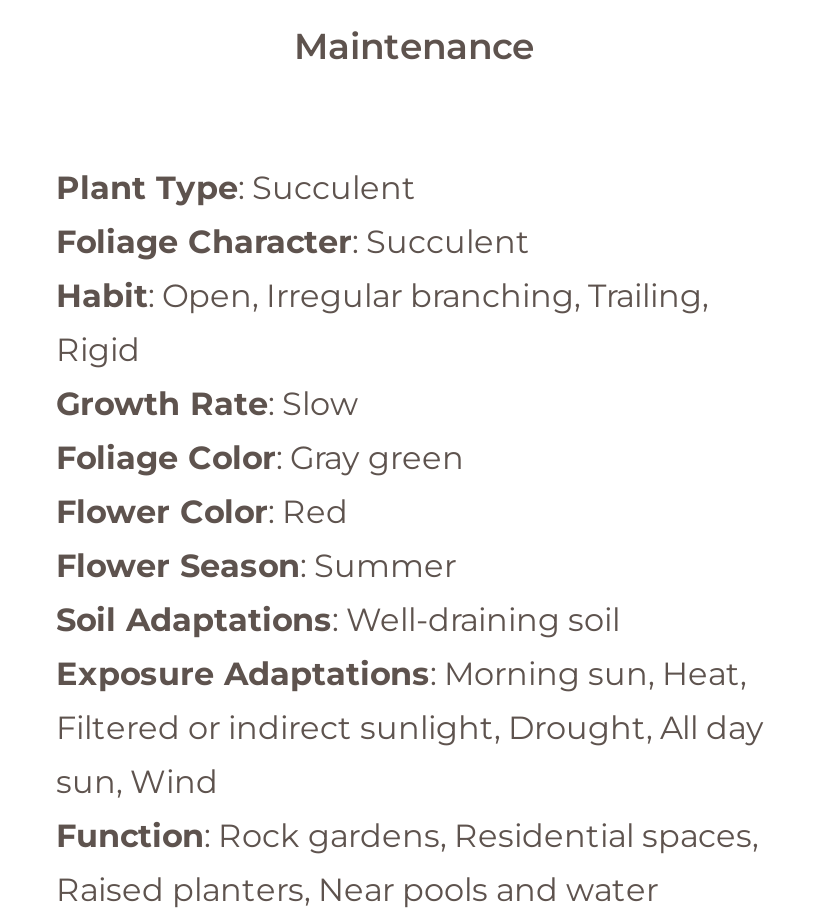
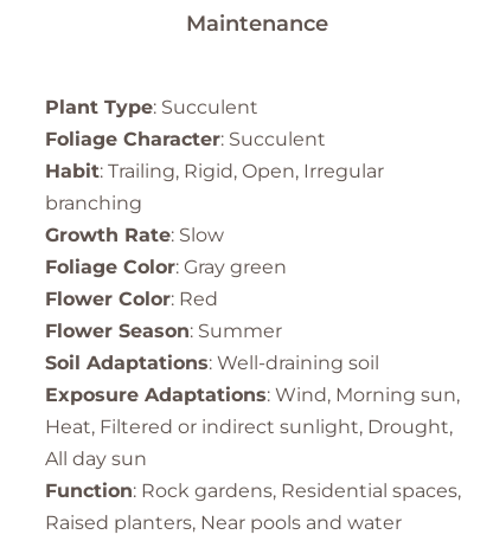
- Habit: Open, Irregular branching, Trailing,
- Rigid
+ Habit: Trailing, Rigid, Open, Irregular
+ branching

- Exposure Adaptations: Morning sun, Heat,
- Filtered or indirect sunlight, Drought, All day
- sun, Wind
+ Exposure Adaptations: Wind, Morning sun,
+ Heat, Filtered or indirect sunlight, Drought,
+ All day sun
